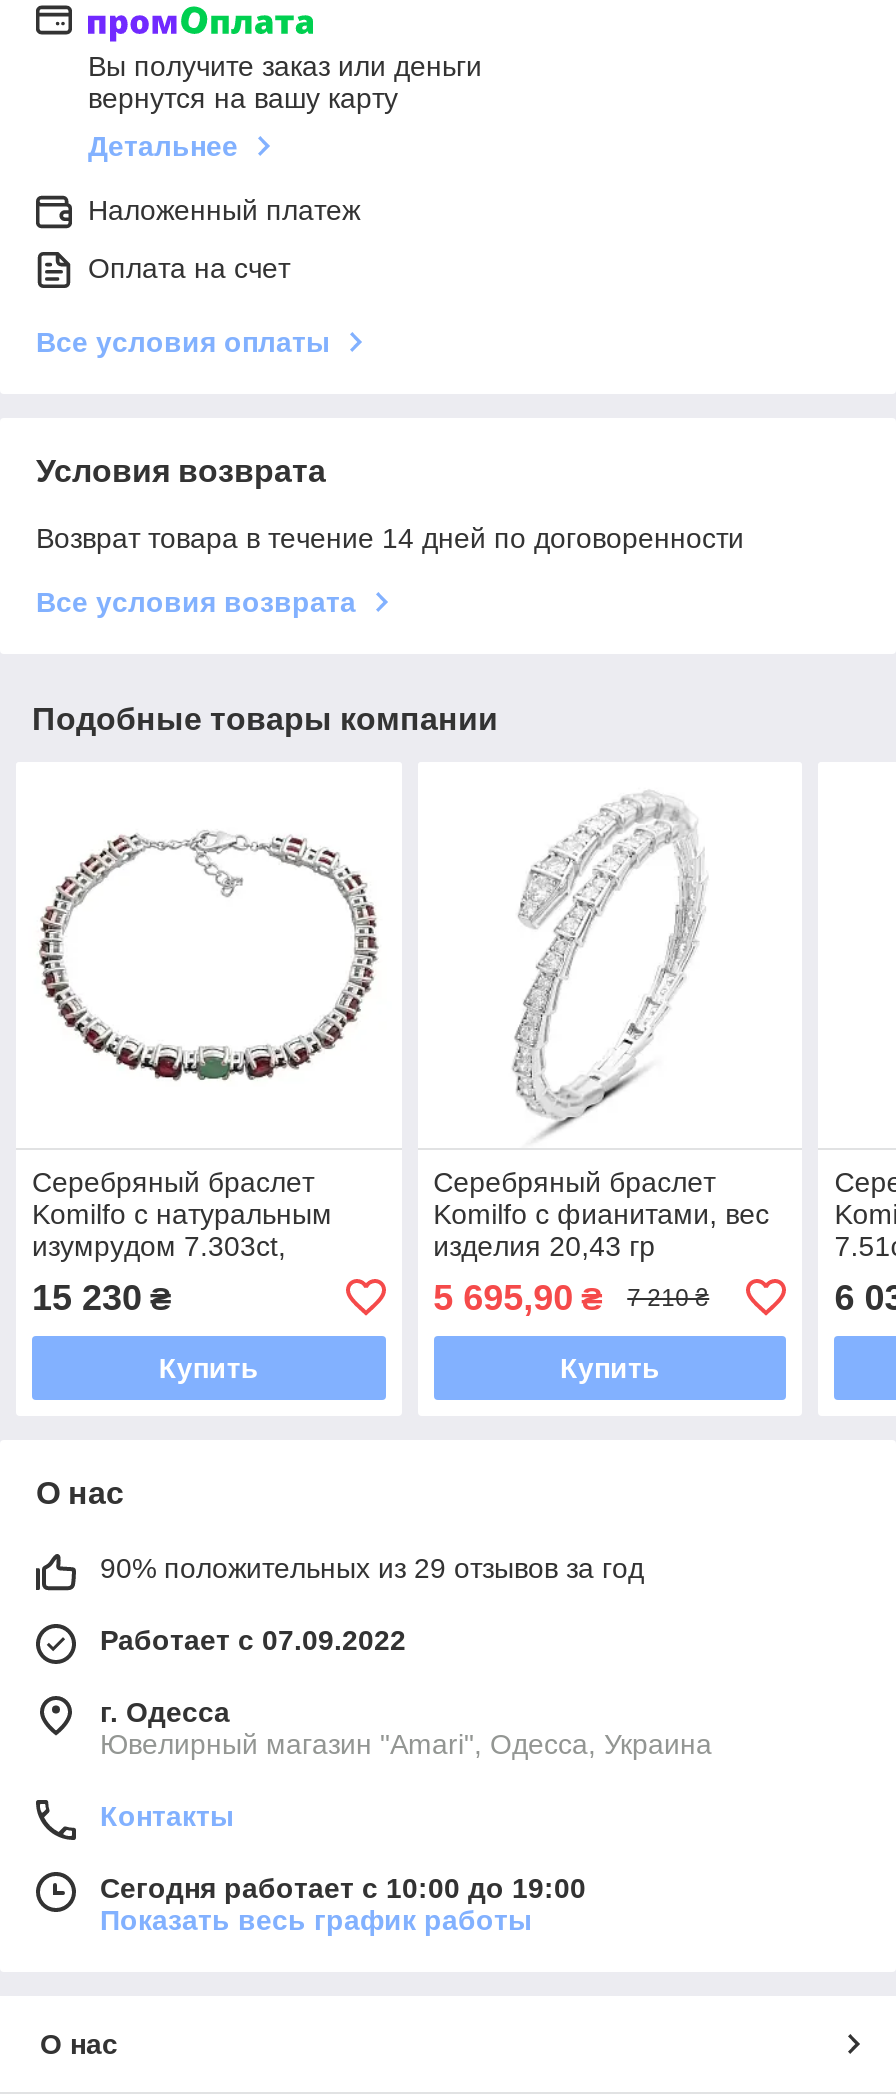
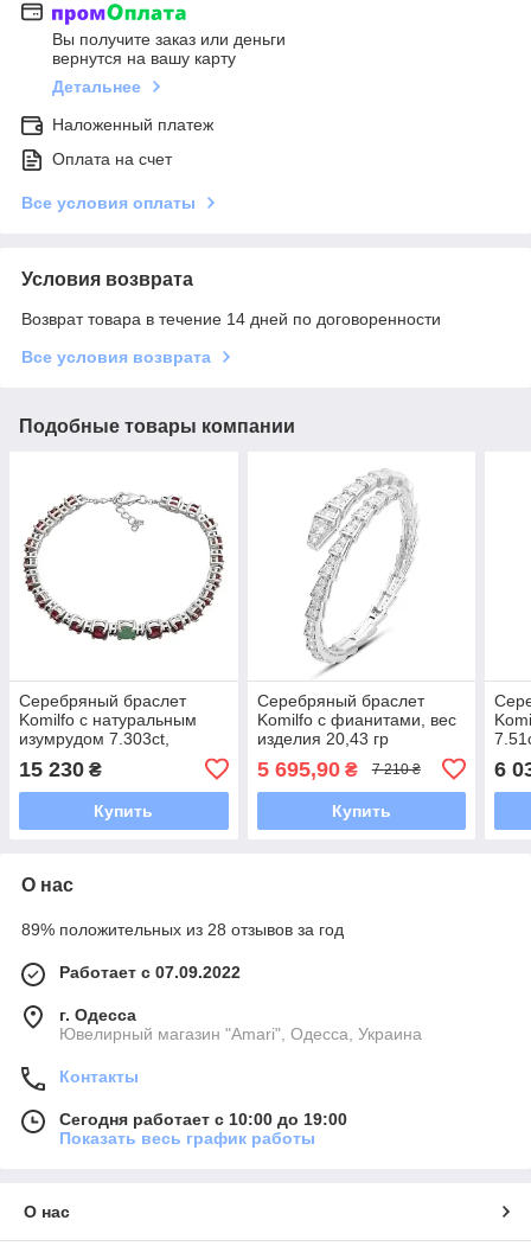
- 90% положительных из 29 отзывов за год
+ 89% положительных из 28 отзывов за год
